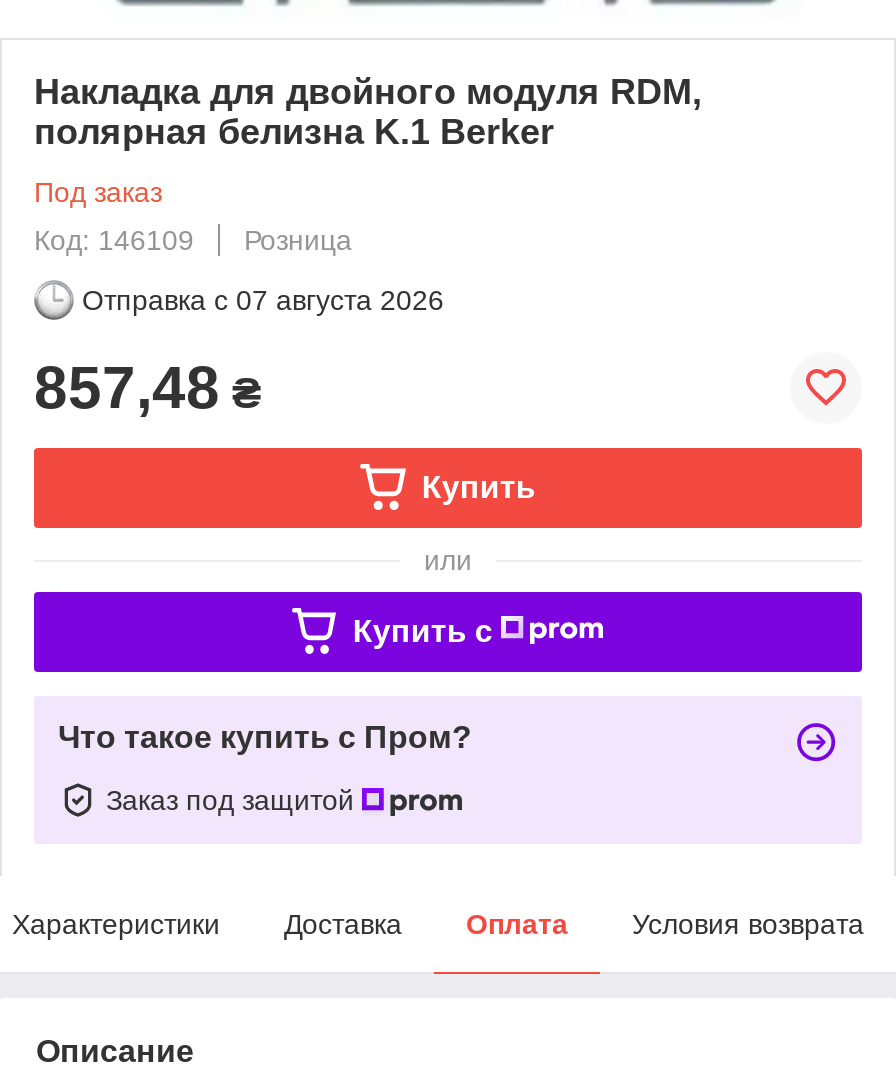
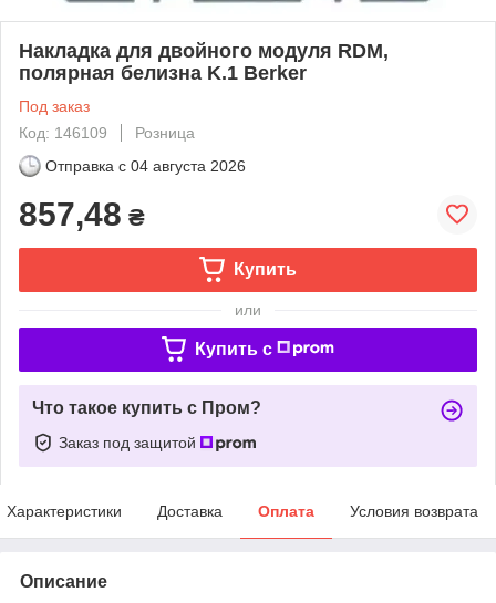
- Отправка с 07 августа 2026
+ Отправка с 04 августа 2026
